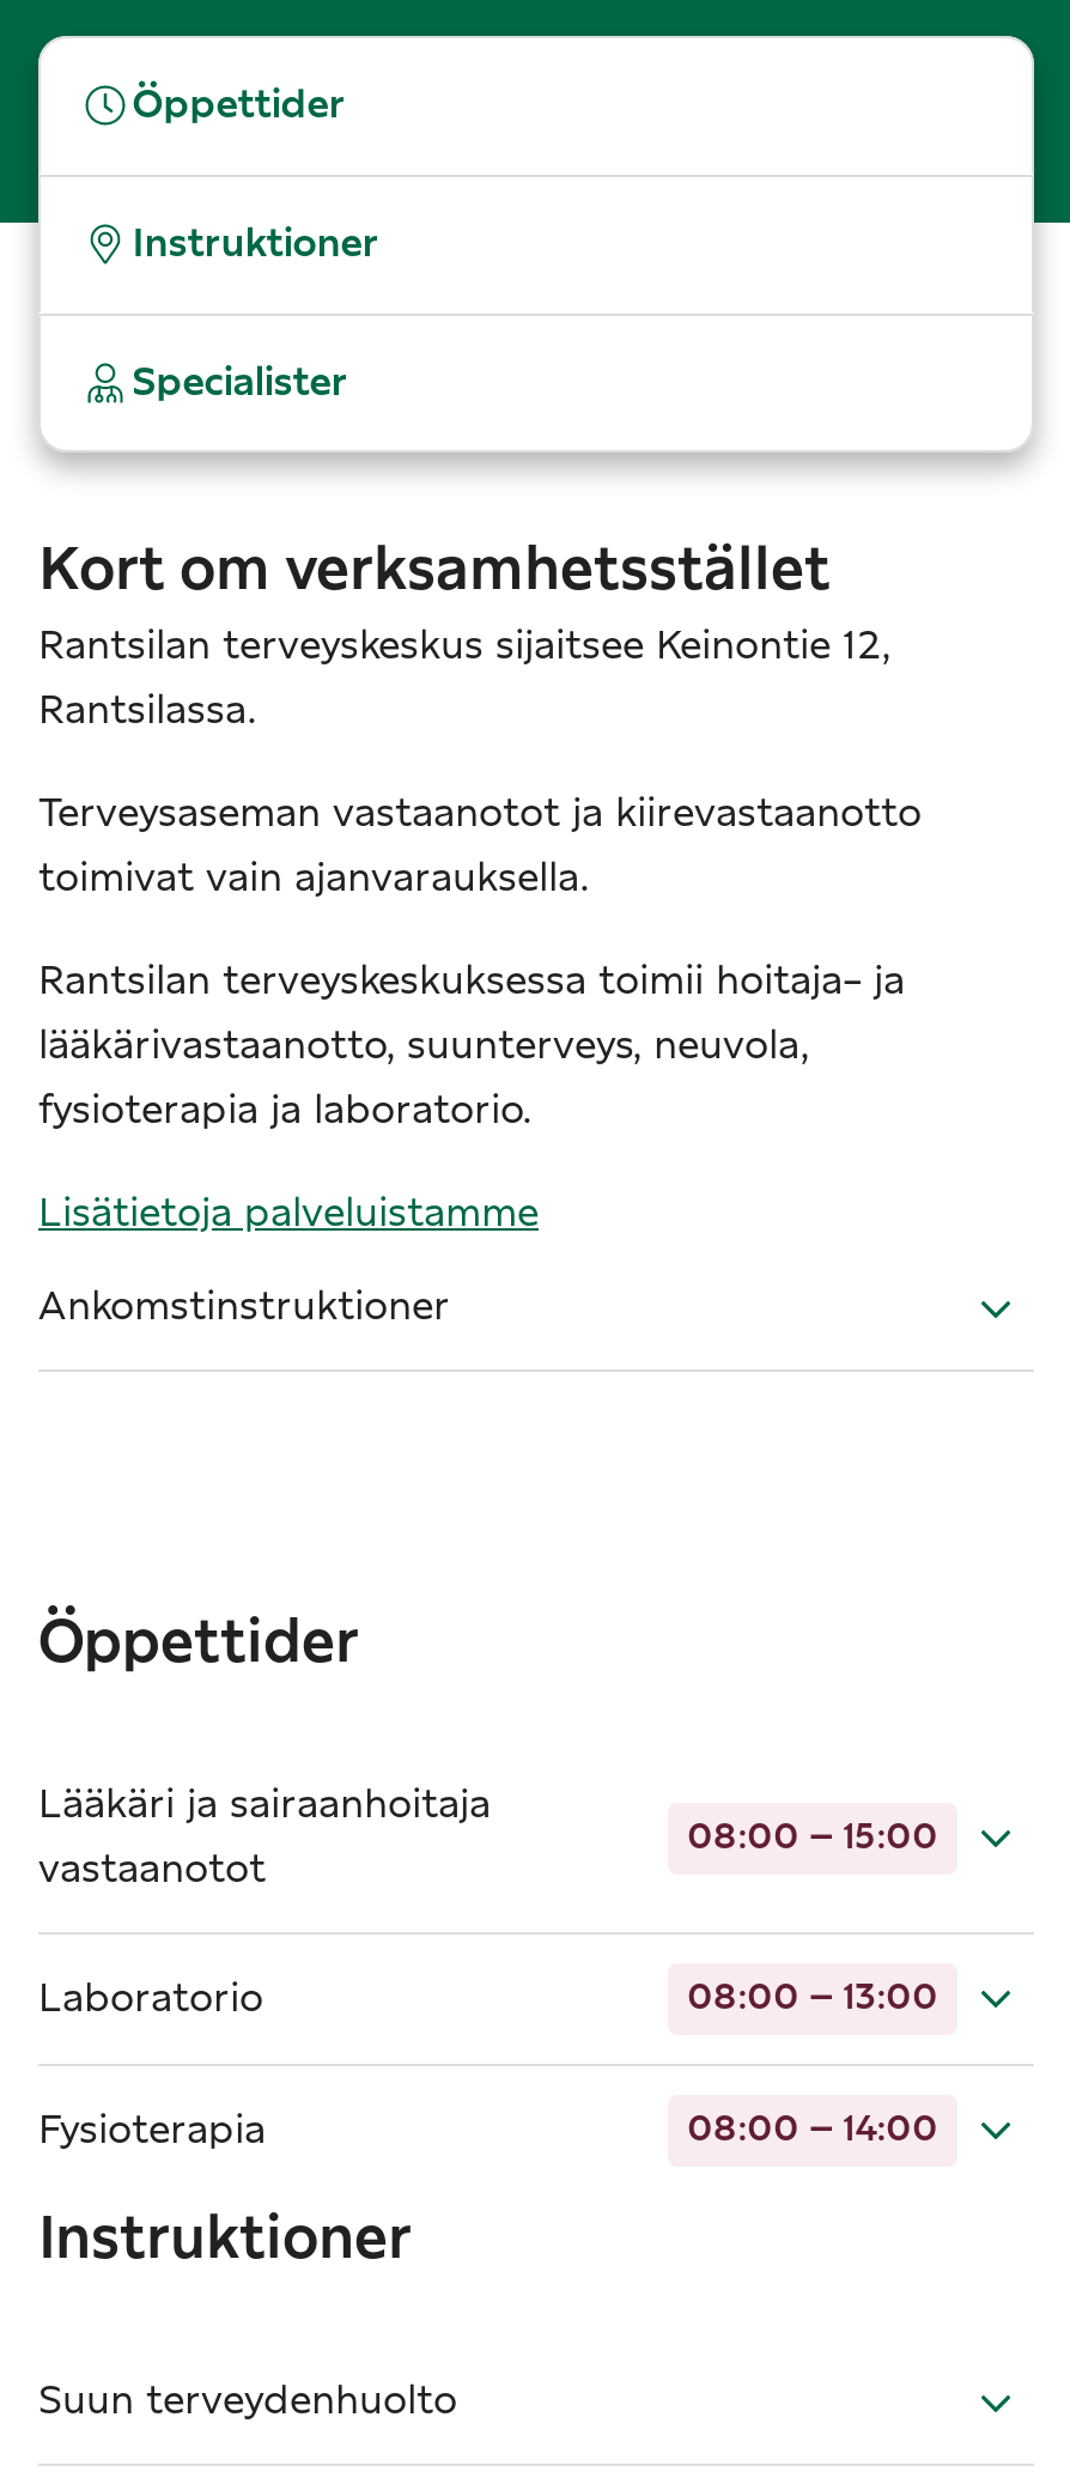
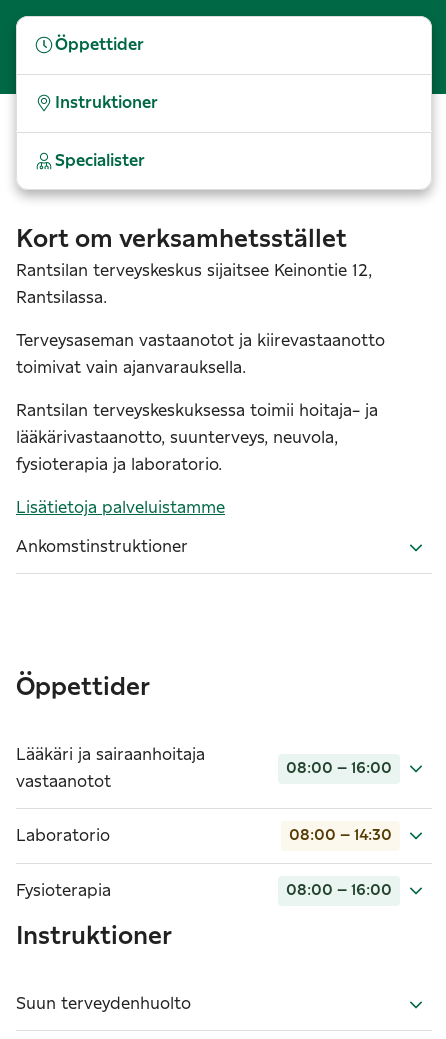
- 08:00 – 15:00
+ 08:00 – 16:00

- 08:00 – 13:00
+ 08:00 – 14:30

- 08:00 – 14:00
+ 08:00 – 16:00
